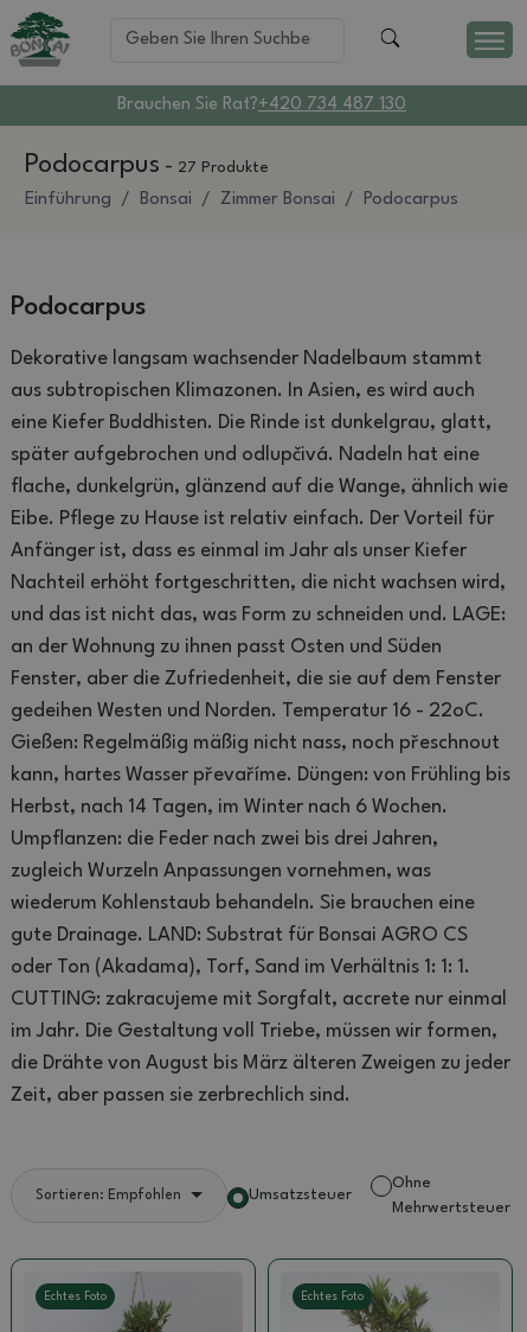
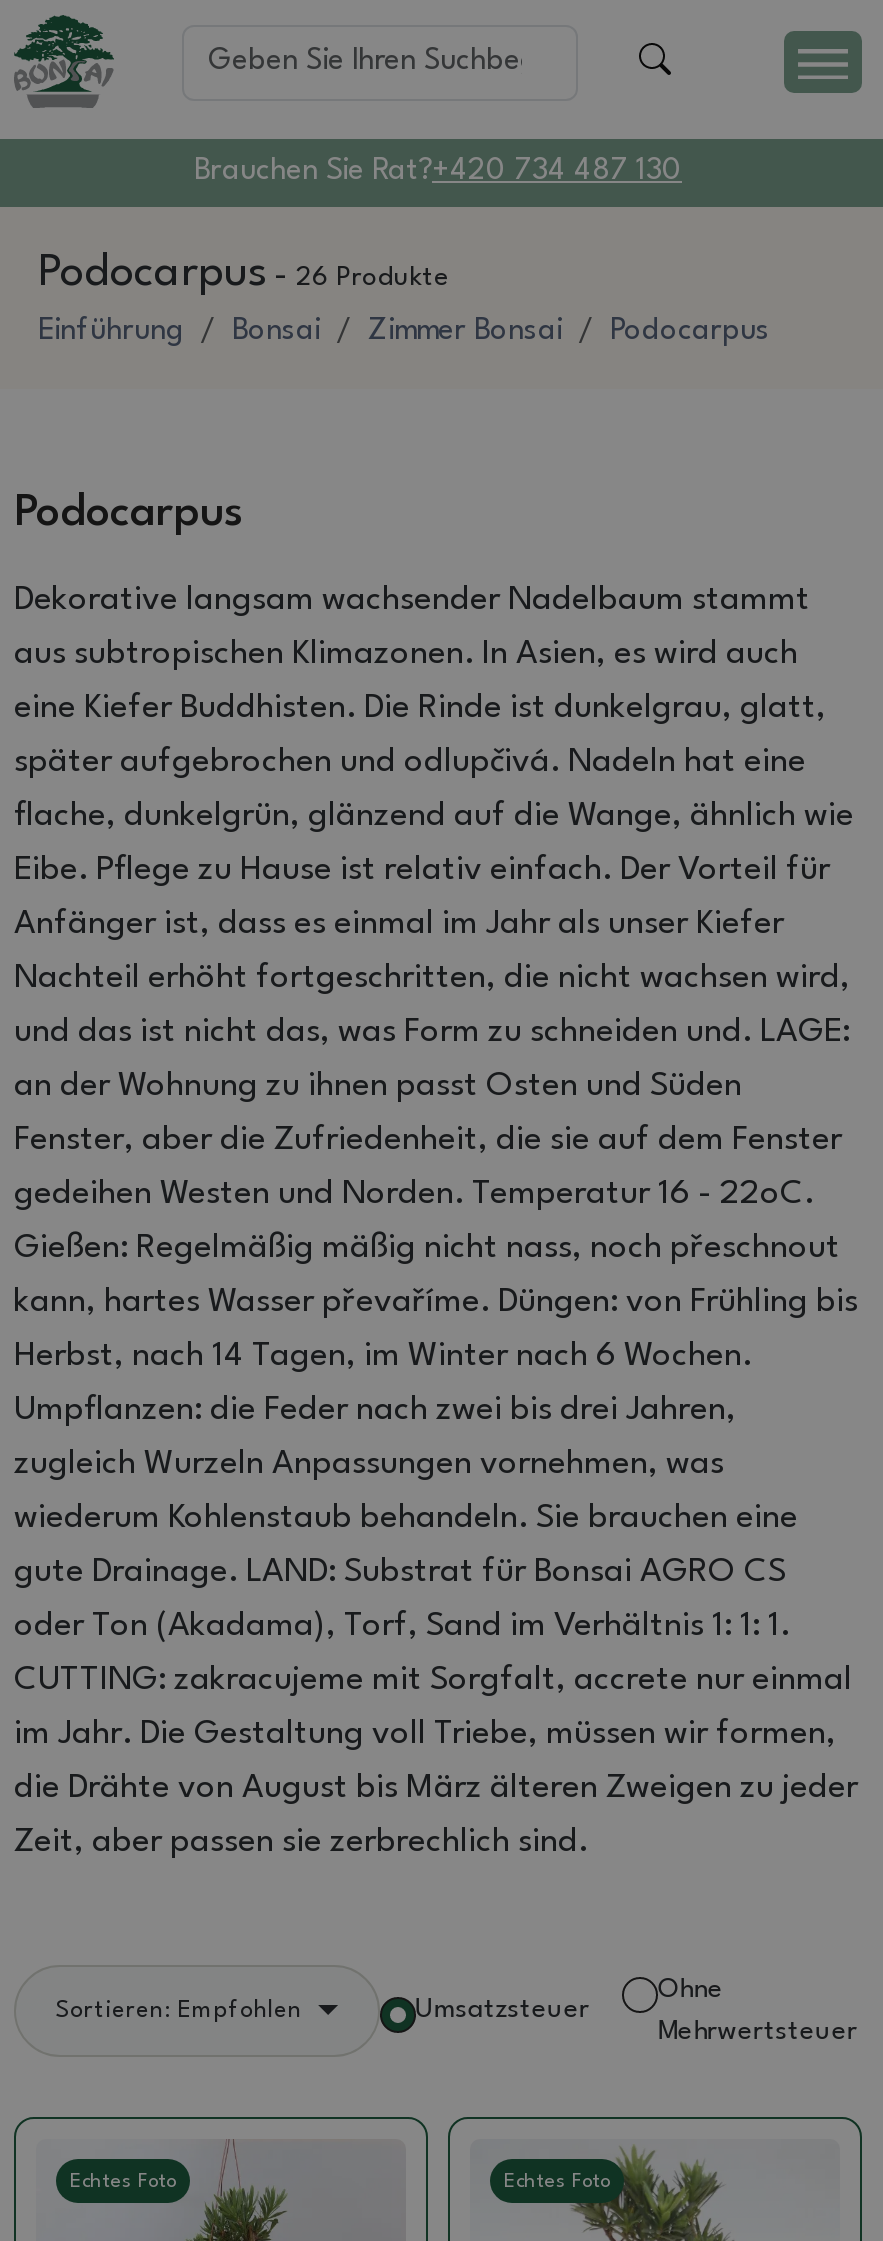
- Podocarpus - 27 Produkte
+ Podocarpus - 26 Produkte
